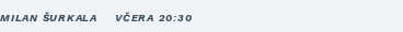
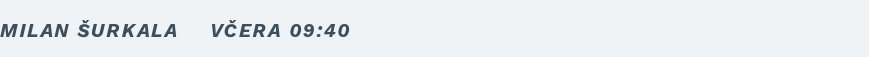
- MILAN ŠURKALA VČERA 20:30
+ MILAN ŠURKALA VČERA 09:40
